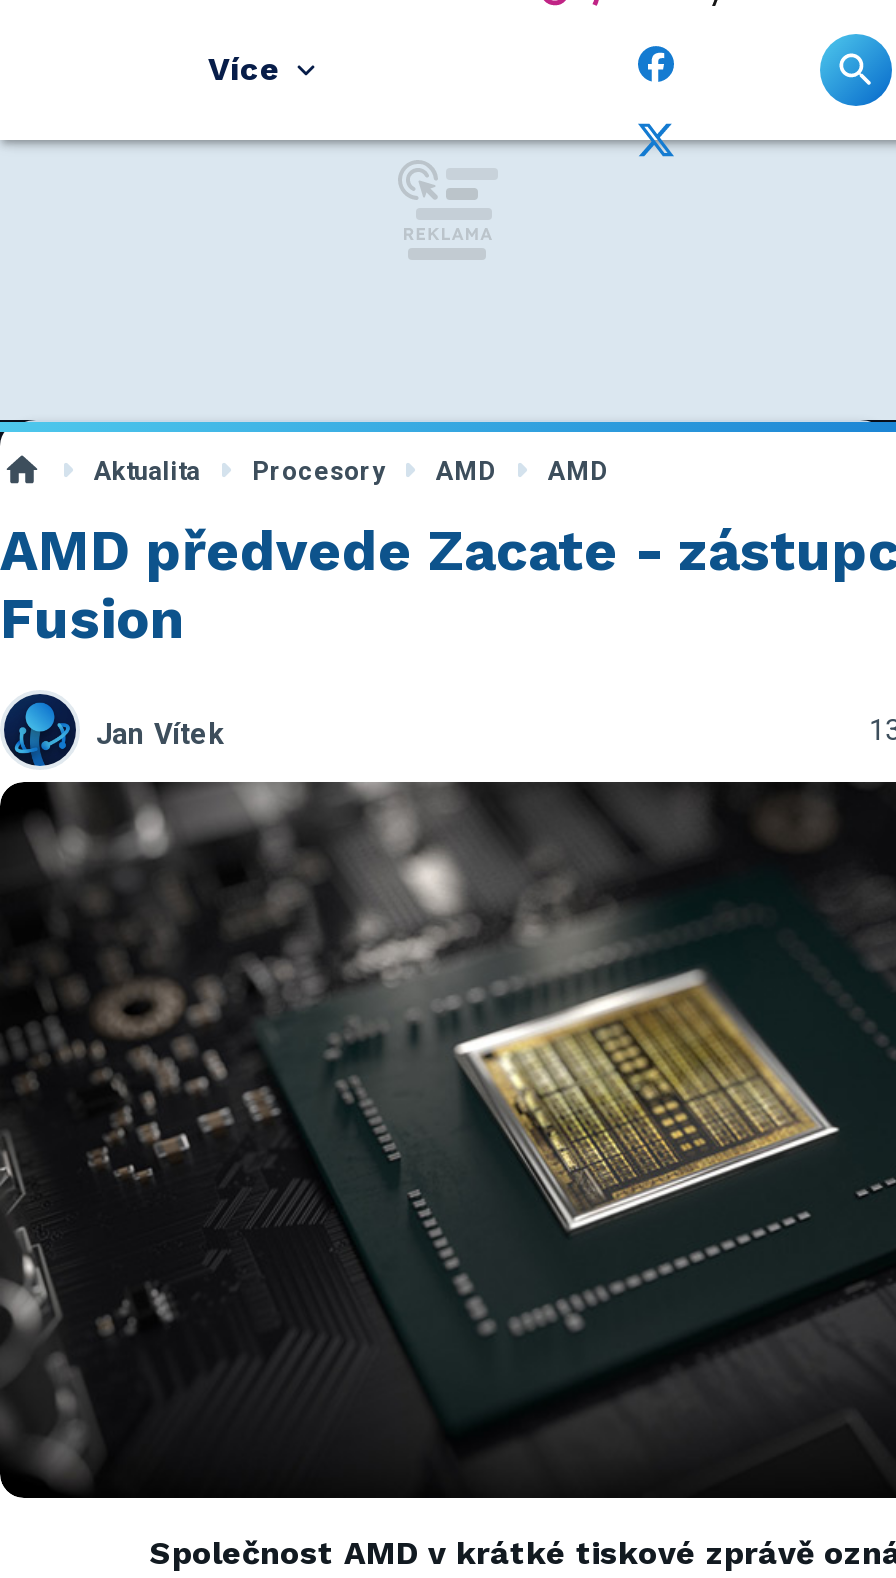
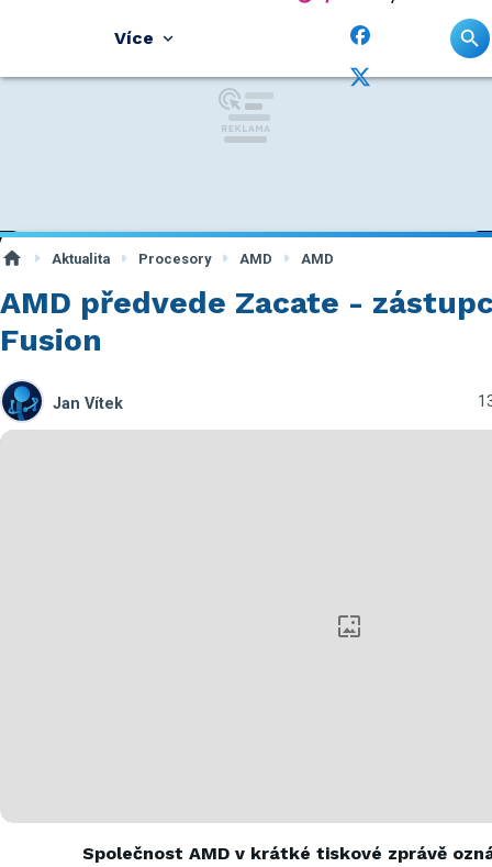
- [image]
